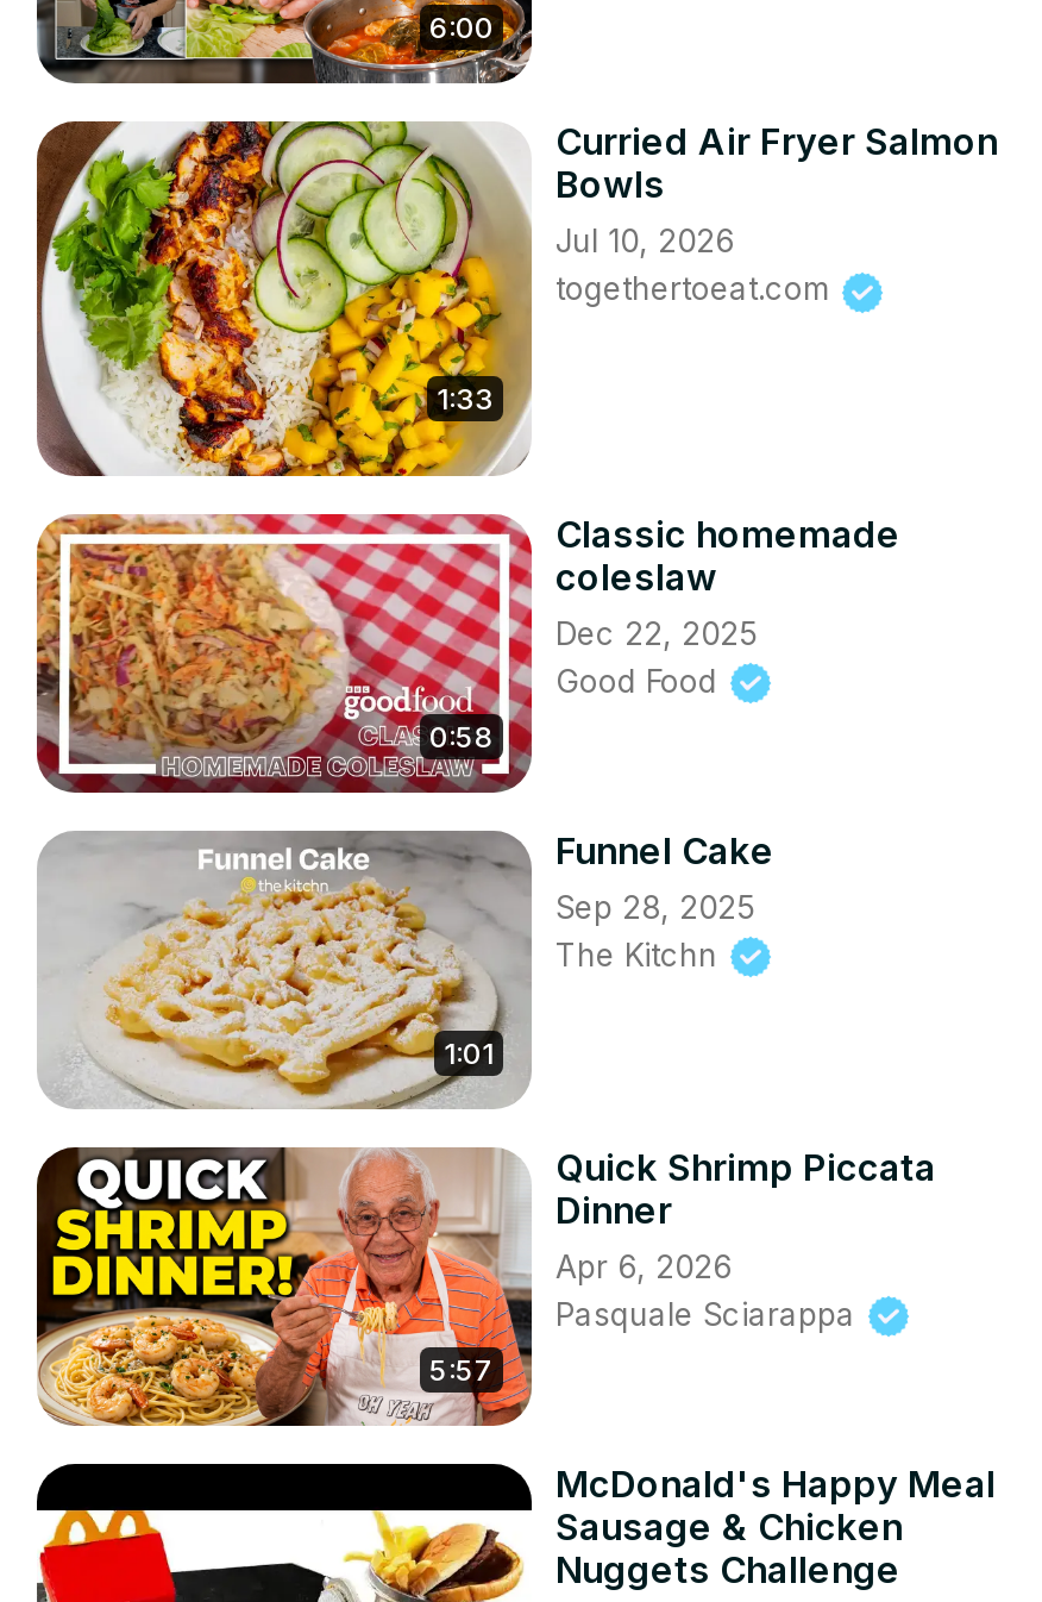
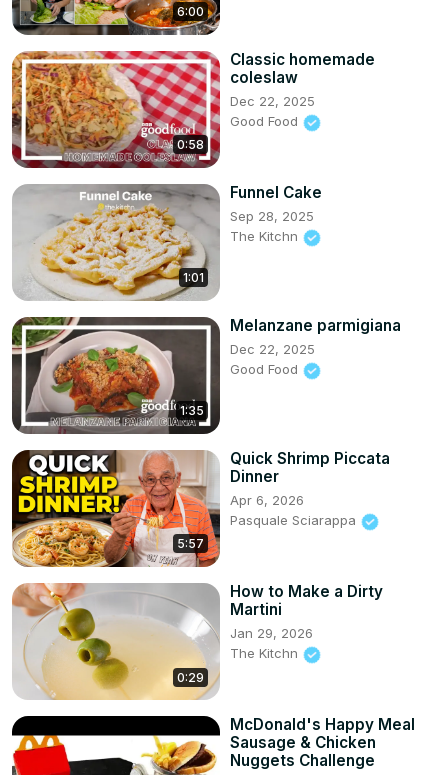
- [image]
- 1:33

- Curried Air Fryer Salmon
- Bowls
- Jul 10, 2026
- togethertoeat.com

moved up: [image] | 0:58 | Classic homemade | ... | Sep 28, 2025 | The Kitchn

+ [image]
+ 1:35

+ Melanzane parmigiana
+ Dec 22, 2025
+ Good Food

moved up: [image] | 5:57 | Quick Shrimp Piccata | Dinner | Apr 6, 2026 | Pasquale Sciarappa

+ [image]
+ 0:29

+ How to Make a Dirty
+ Martini
+ Jan 29, 2026
+ The Kitchn
